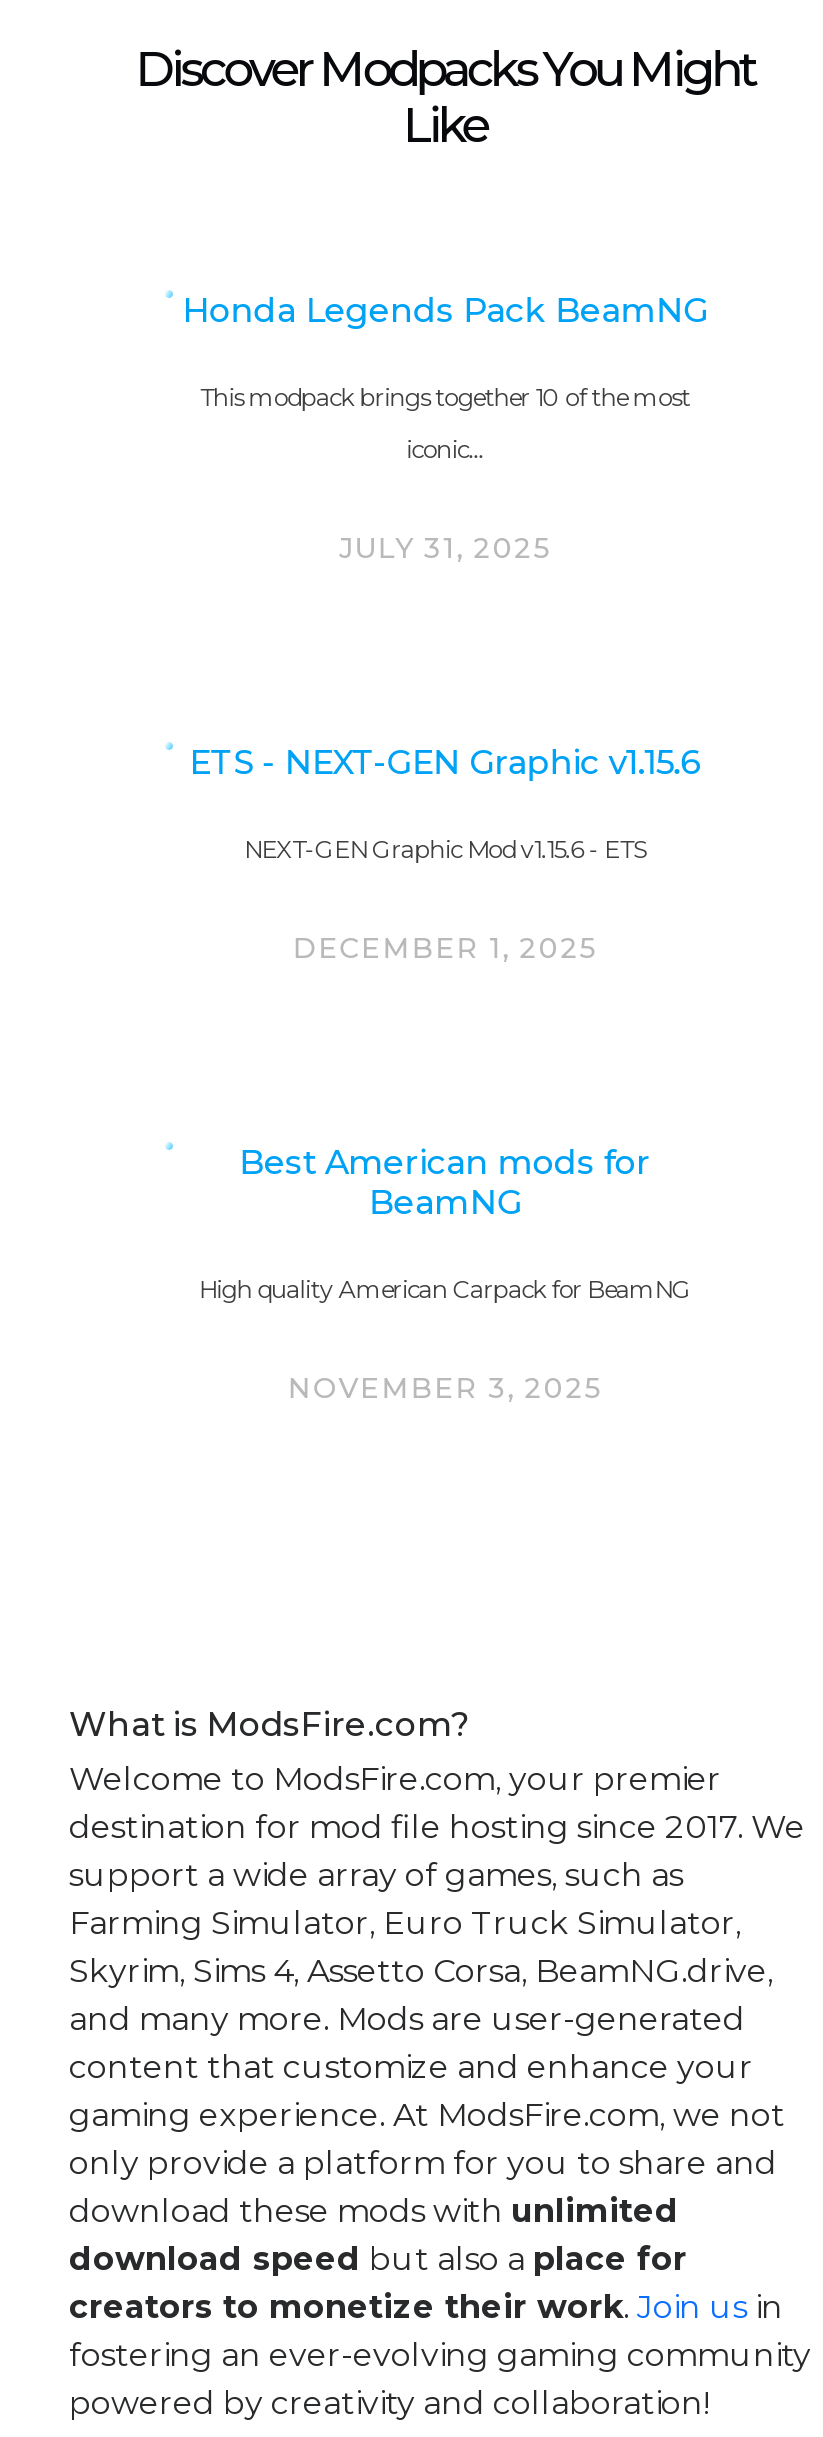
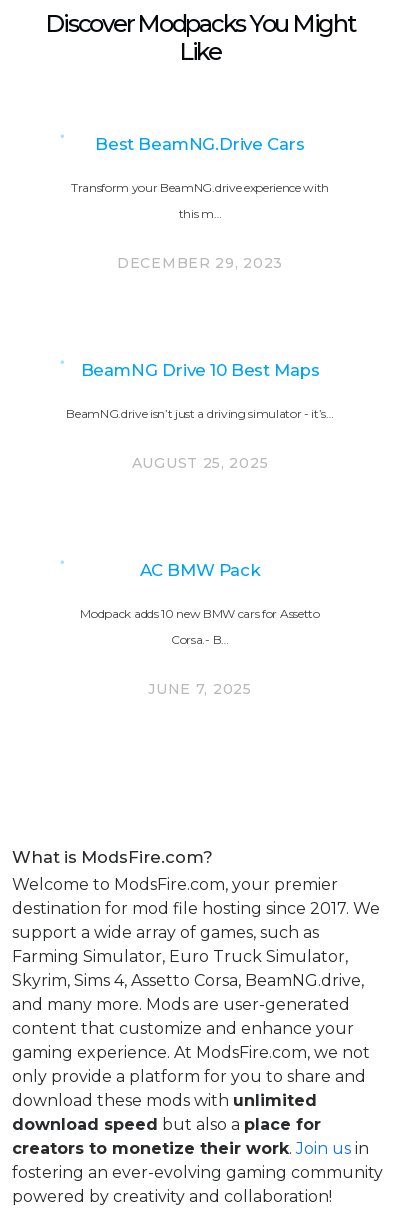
- Honda Legends Pack BeamNG
- This modpack brings together 10 of the most
- iconic…
- JULY 31, 2025
+ Best BeamNG.Drive Cars
+ Transform your BeamNG.drive experience with
+ this m…
+ DECEMBER 29, 2023

- ETS - NEXT-GEN Graphic v1.15.6
- NEXT-GEN Graphic Mod v1.15.6 - ETS
- DECEMBER 1, 2025
+ BeamNG Drive 10 Best Maps
+ BeamNG.drive isn’t just a driving simulator - it’s…
+ AUGUST 25, 2025

- Best American mods for
- BeamNG
- High quality American Carpack for BeamNG
- NOVEMBER 3, 2025
+ AC BMW Pack
+ Modpack adds 10 new BMW cars for Assetto
+ Corsa.- B…
+ JUNE 7, 2025
